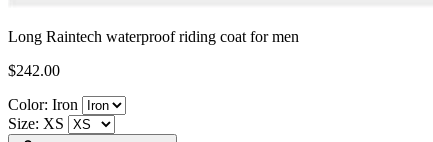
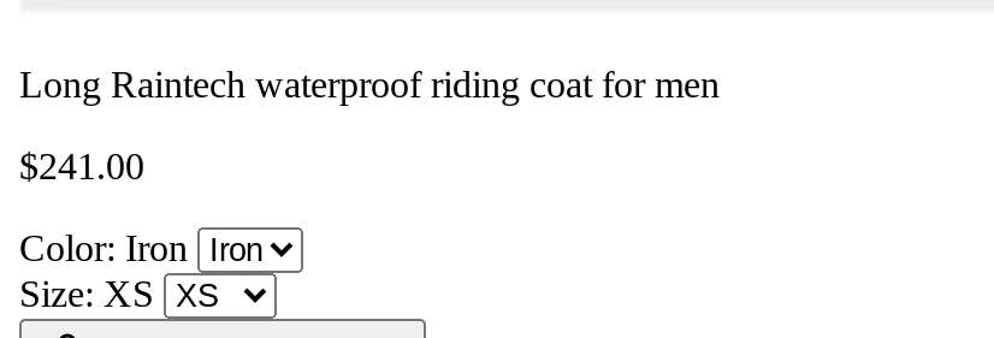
- $242.00
+ $241.00
